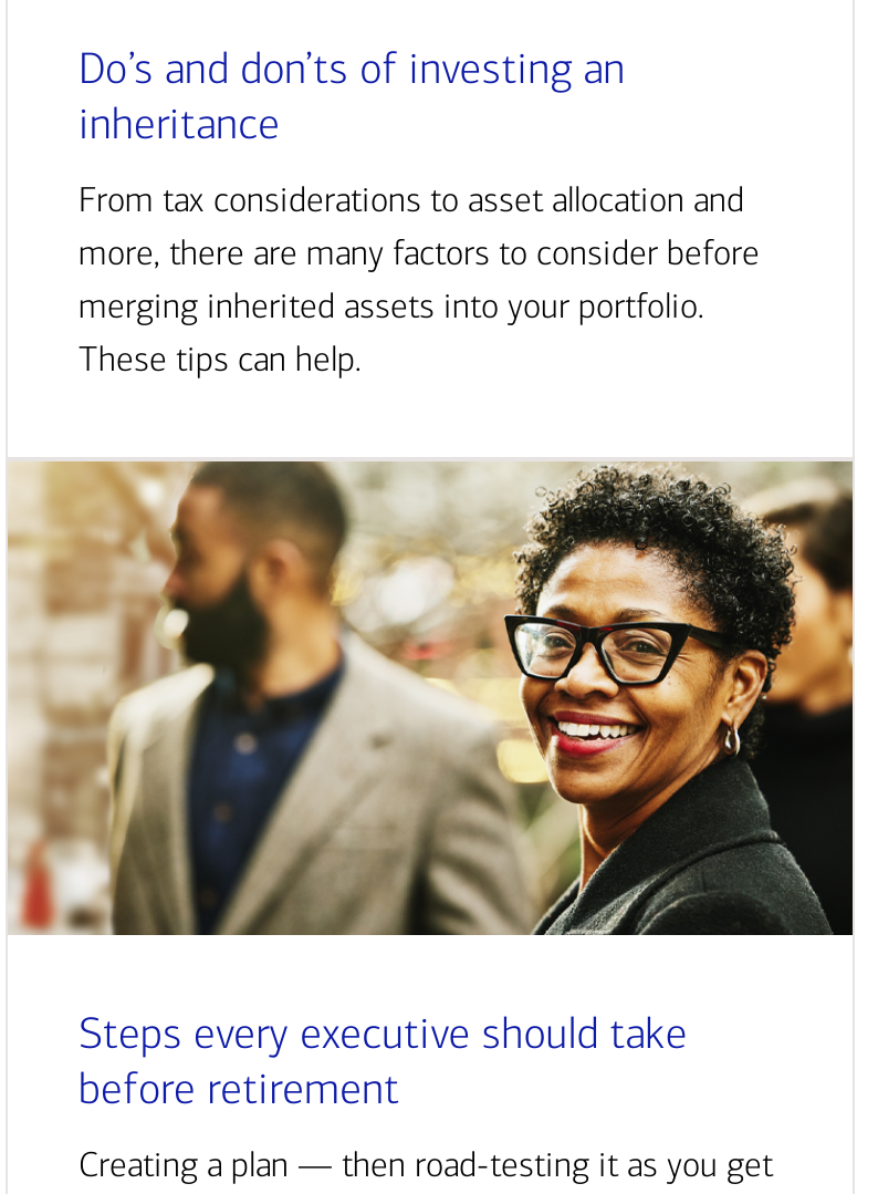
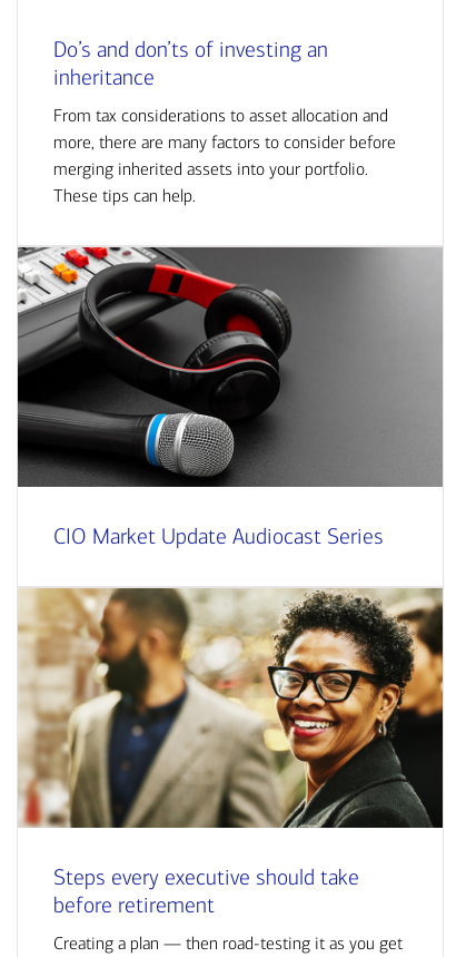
+ [image]
+ CIO Market Update Audiocast Series
